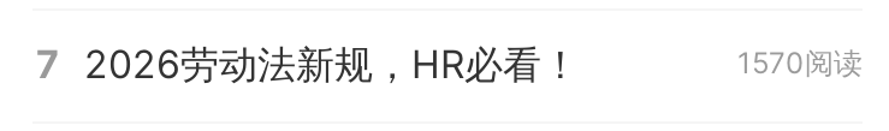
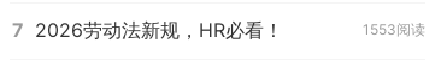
- 1570阅读
+ 1553阅读
